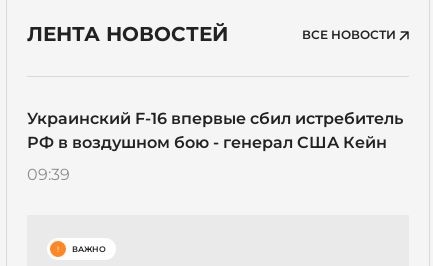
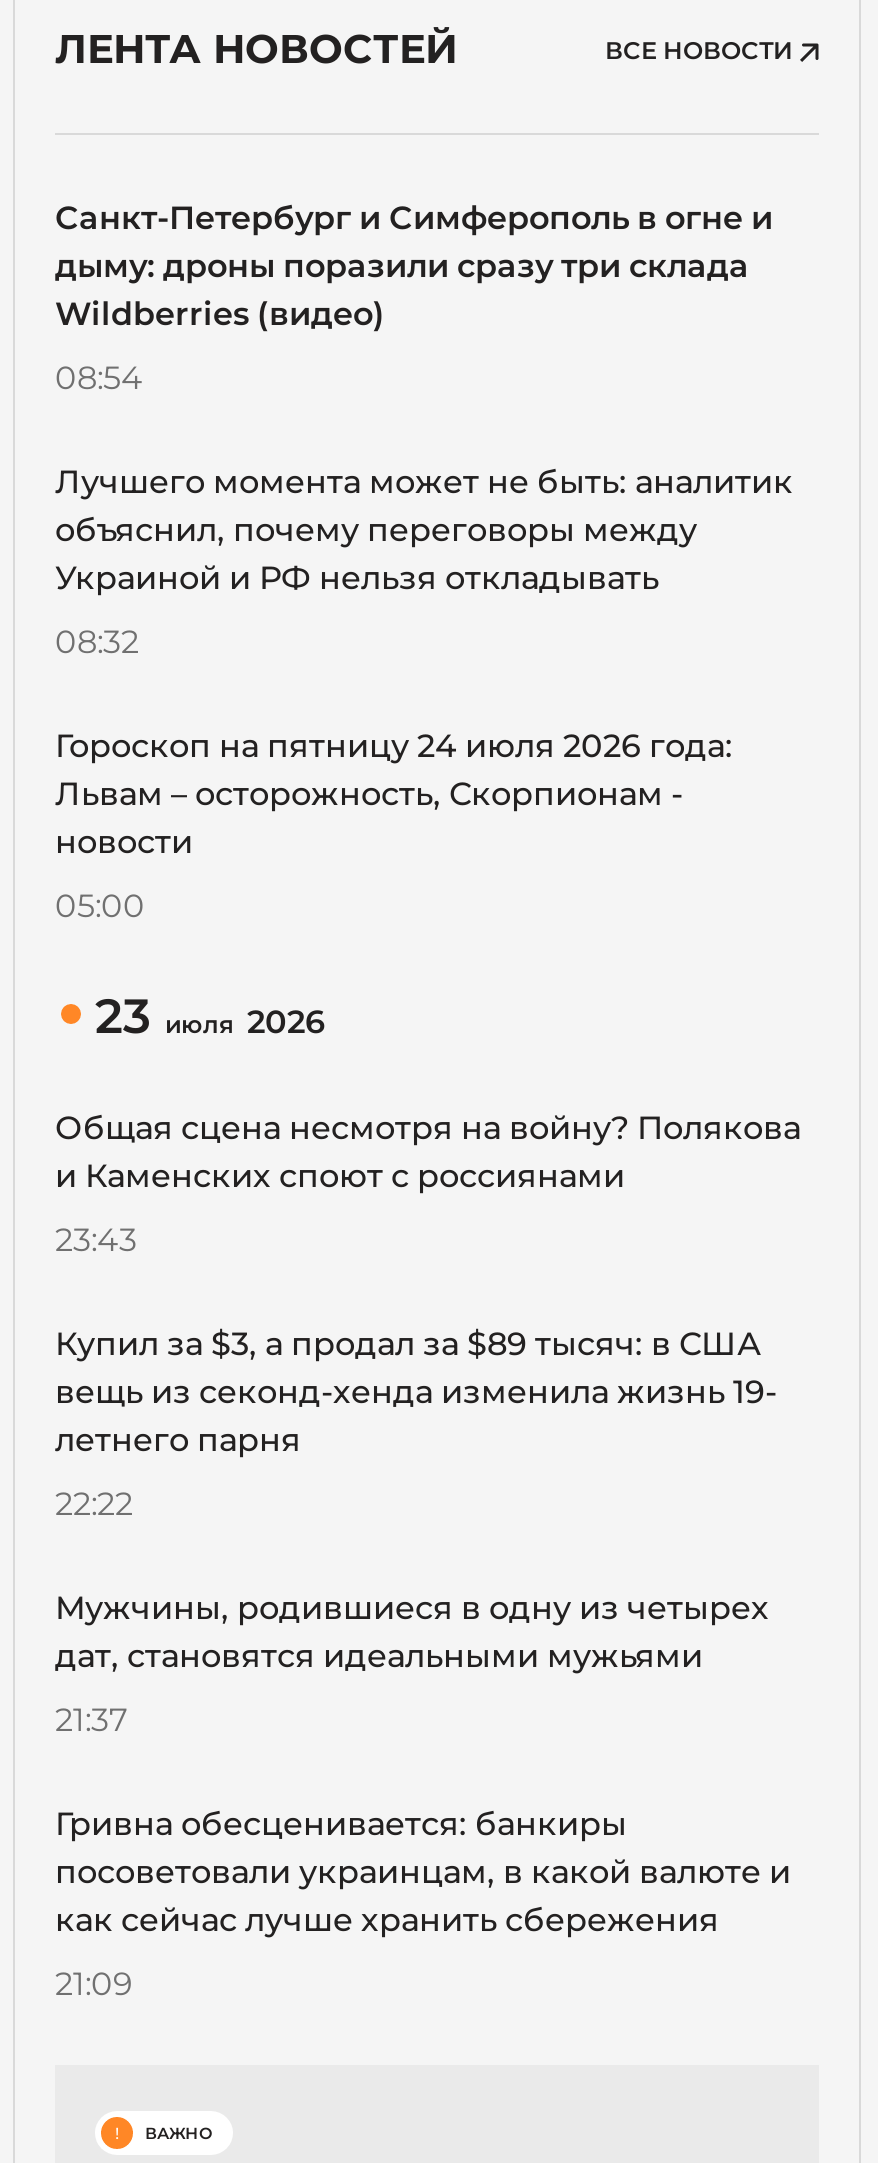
- Украинский F-16 впервые сбил истребитель
- РФ в воздушном бою - генерал США Кейн
- 09:39
+ Санкт-Петербург и Симферополь в огне и
+ дыму: дроны поразили сразу три склада
+ Wildberries (видео)
+ 08:54
+ Лучшего момента может не быть: аналитик
+ объяснил, почему переговоры между
+ Украиной и РФ нельзя откладывать
+ 08:32
+ Гороскоп на пятницу 24 июля 2026 года:
+ Львам – осторожность, Скорпионам -
+ новости
+ 05:00
+ 23 июля 2026
+ Общая сцена несмотря на войну? Полякова
+ и Каменских споют с россиянами
+ 23:43
+ Купил за $3, а продал за $89 тысяч: в США
+ вещь из секонд-хенда изменила жизнь 19-
+ летнего парня
+ 22:22
+ Мужчины, родившиеся в одну из четырех
+ дат, становятся идеальными мужьями
+ 21:37
+ Гривна обесценивается: банкиры
+ посоветовали украинцам, в какой валюте и
+ как сейчас лучше хранить сбережения
+ 21:09
